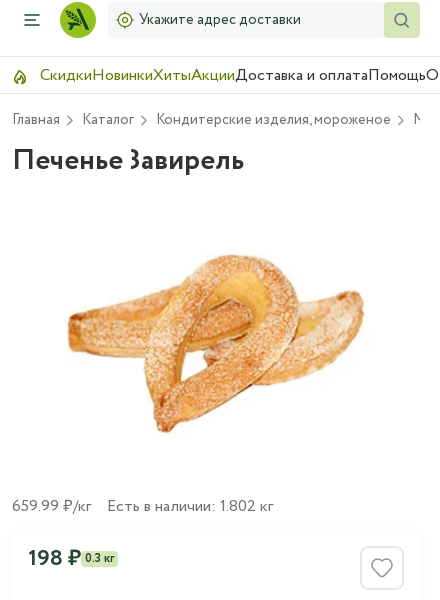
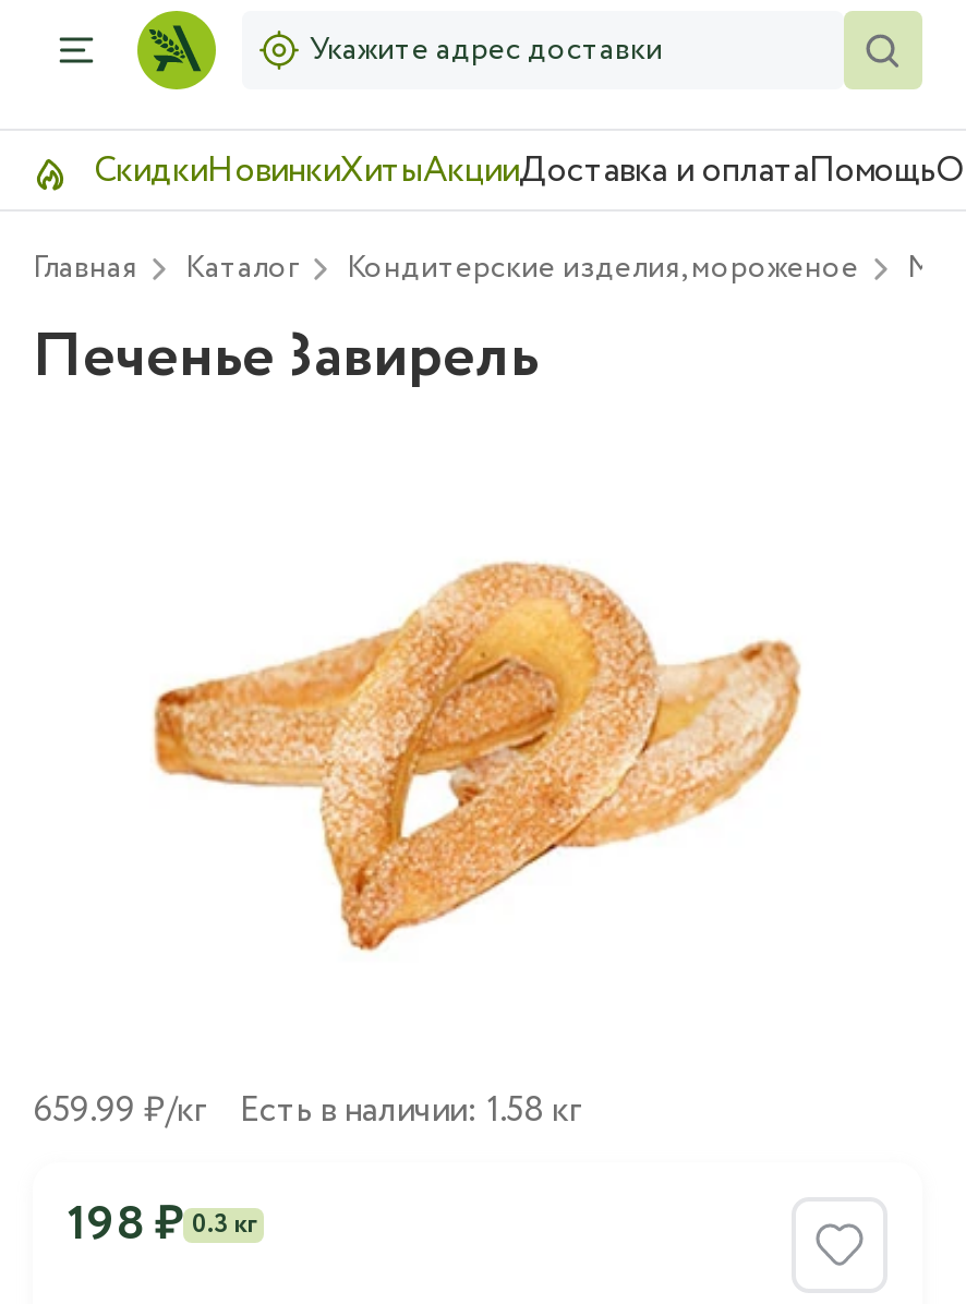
- Есть в наличии: 1.802 кг
+ Есть в наличии: 1.58 кг
